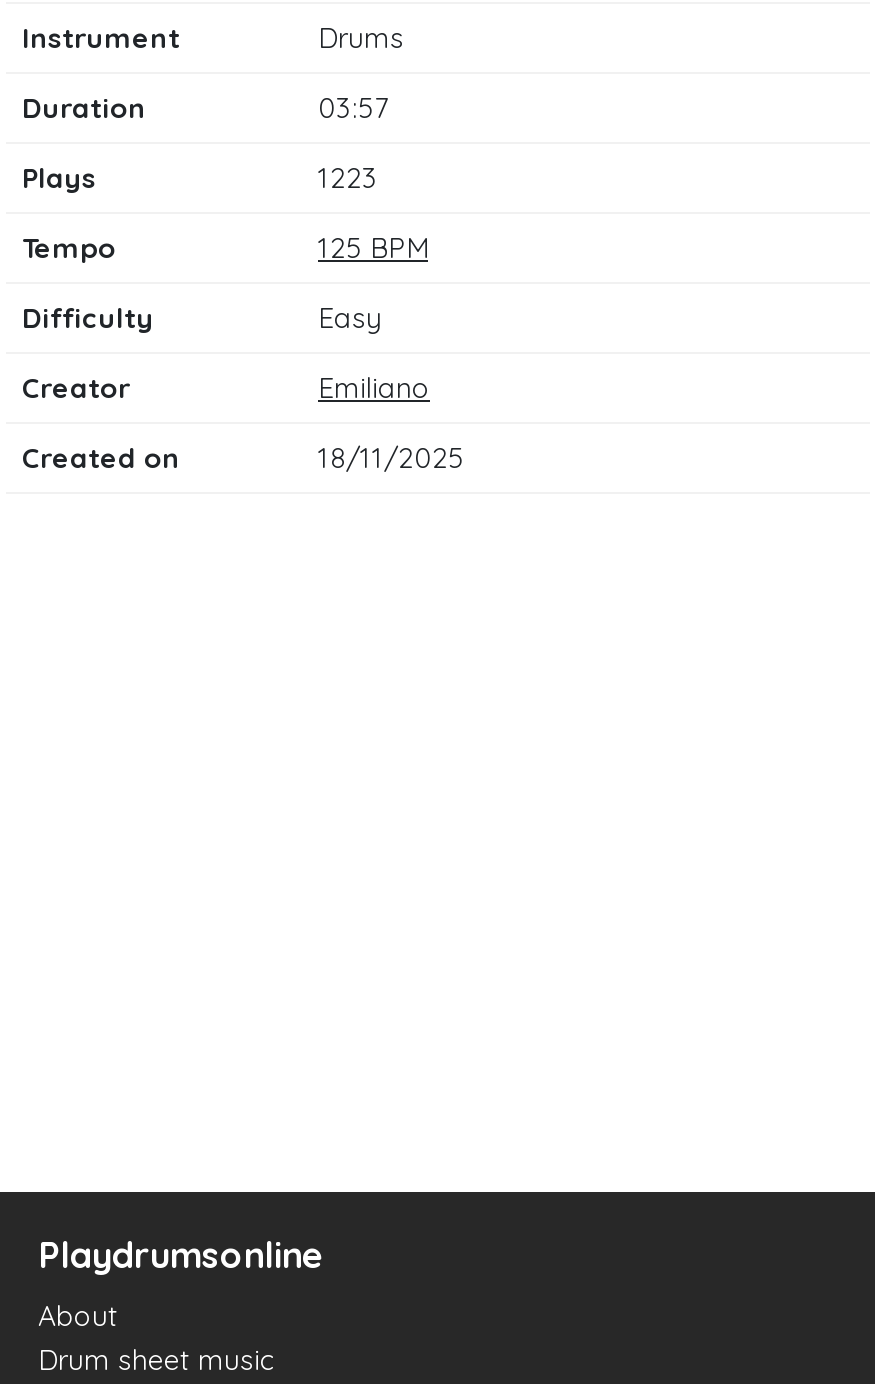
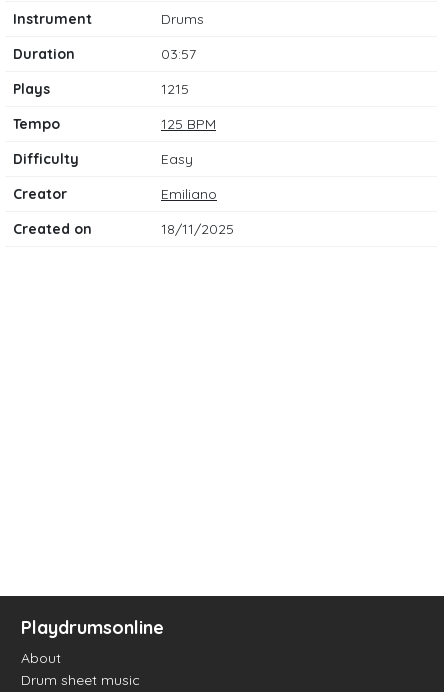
- 1223
+ 1215
